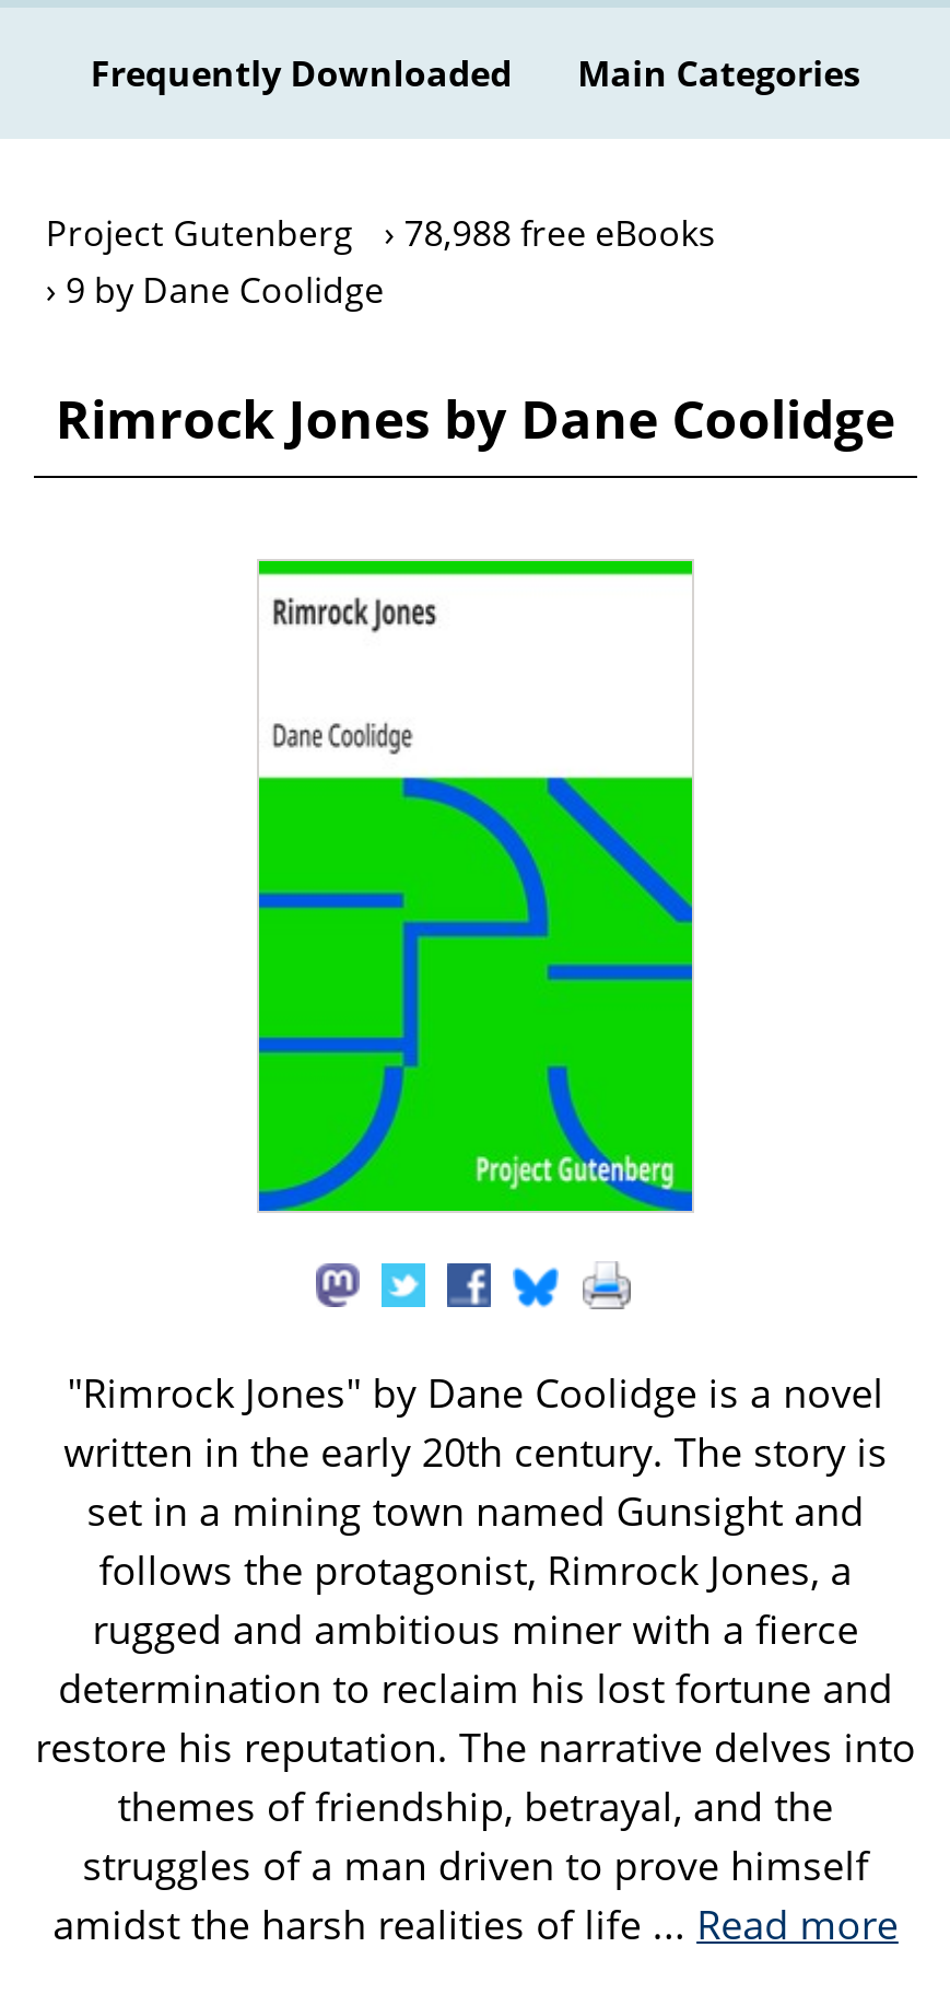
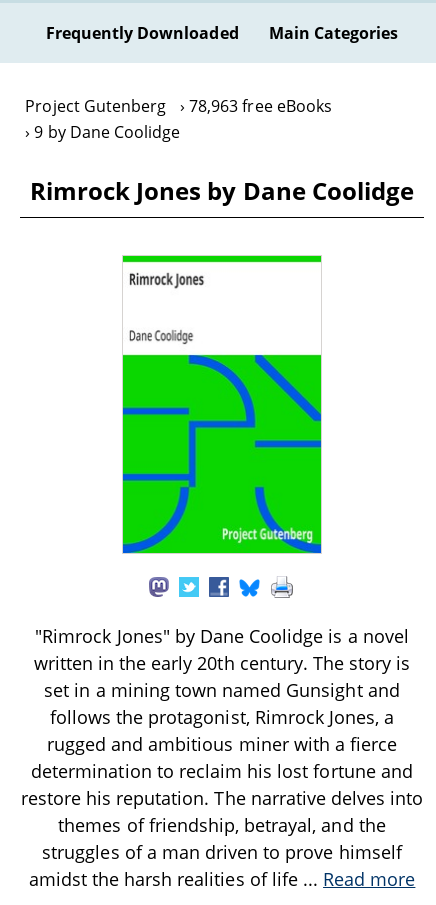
- Project Gutenberg 78,988 free eBooks
+ Project Gutenberg 78,963 free eBooks
